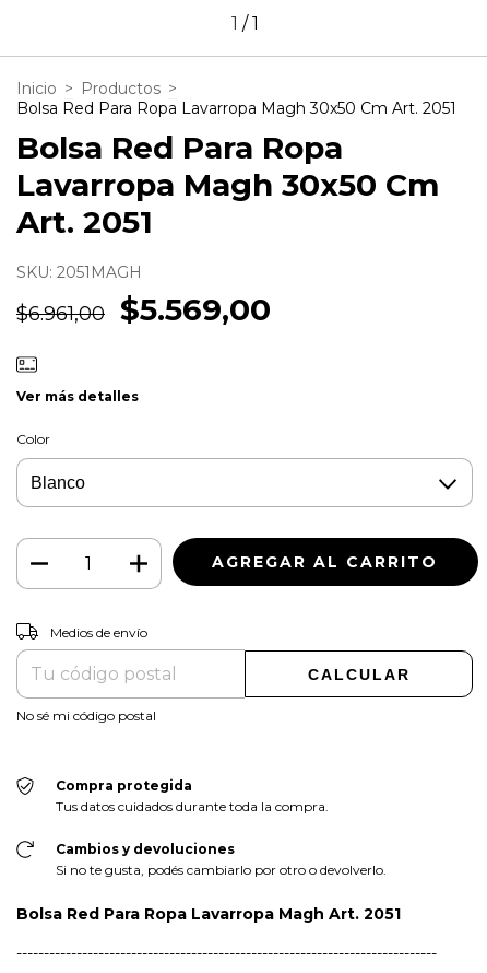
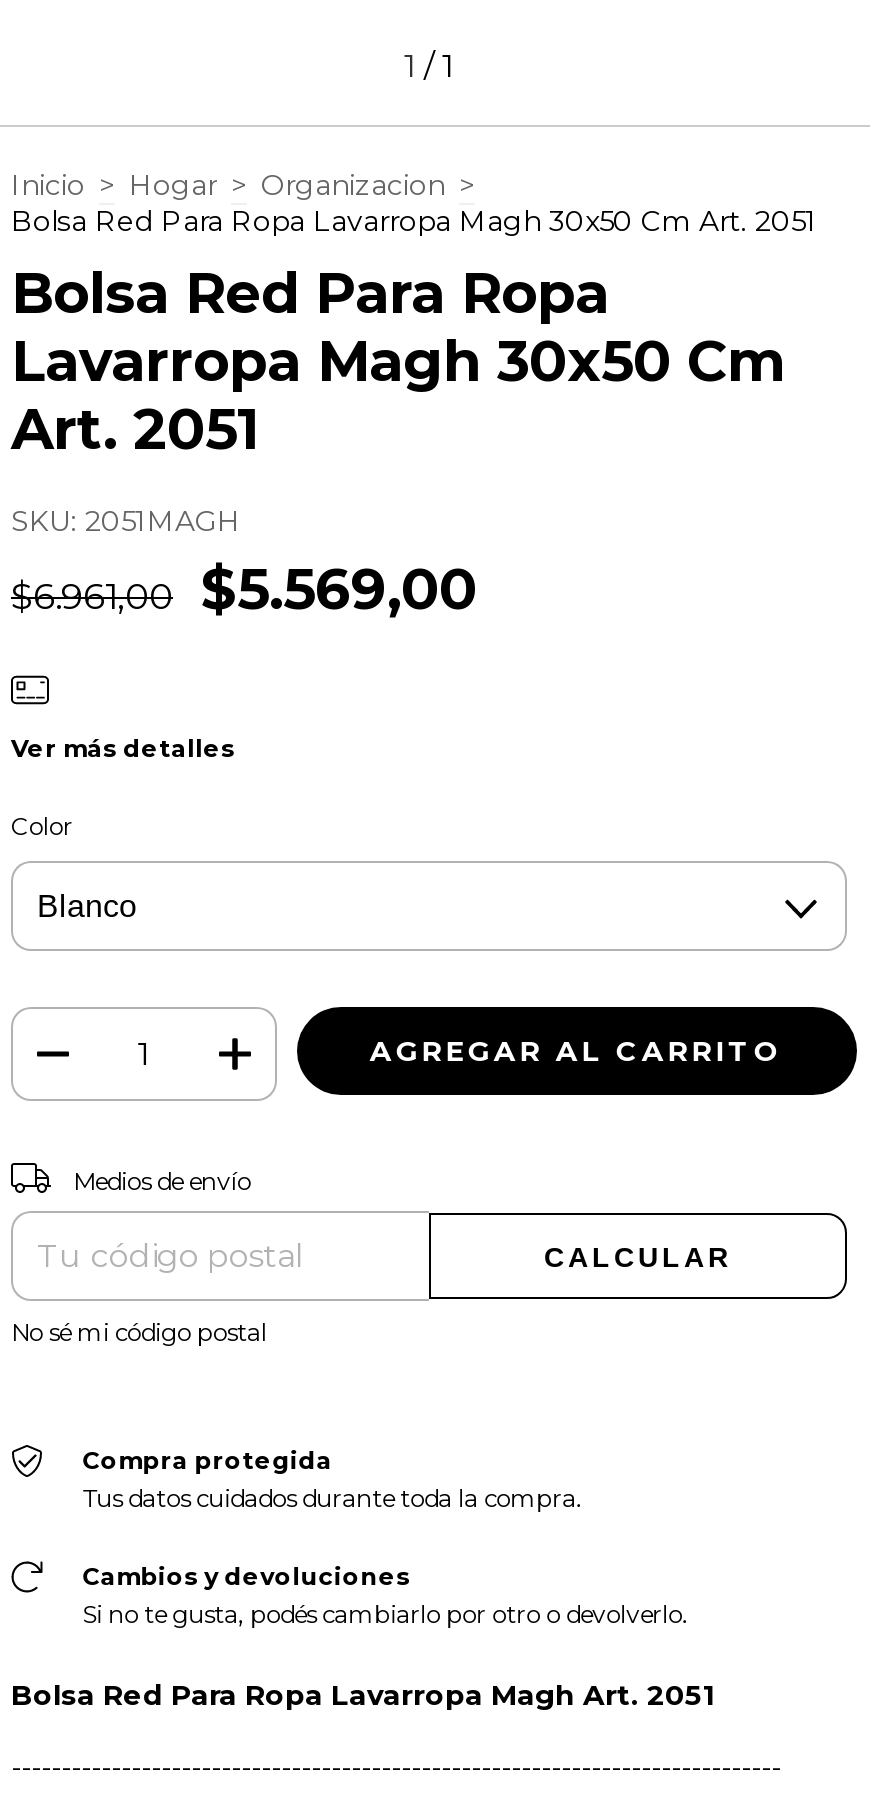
- Inicio > Productos >
+ Inicio > Hogar > Organizacion >
